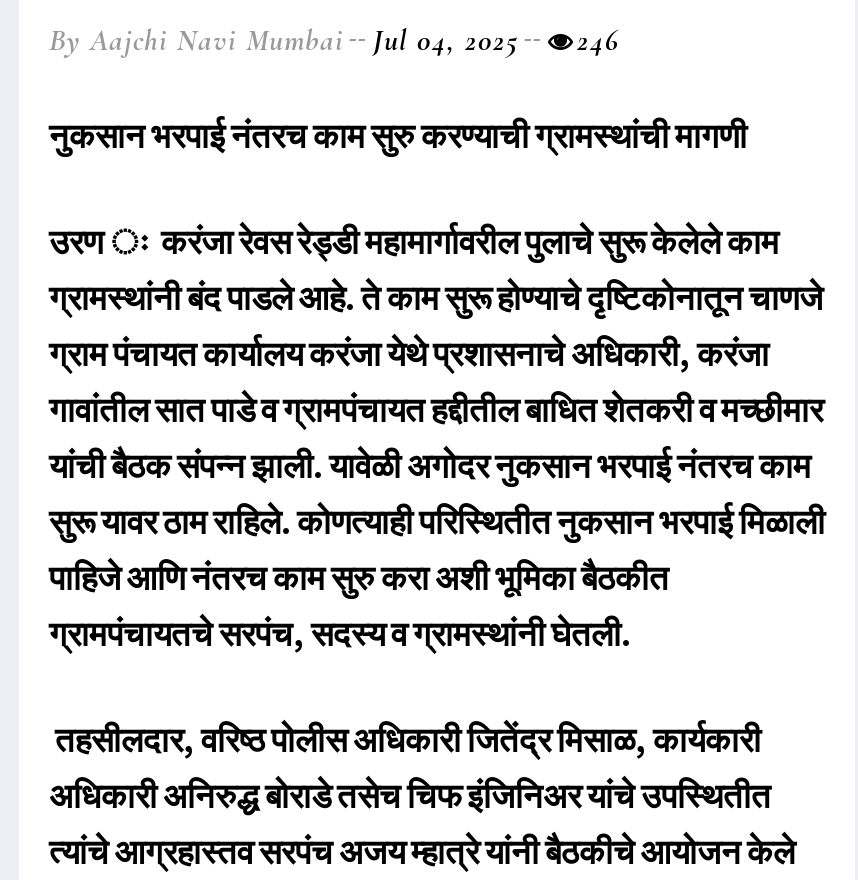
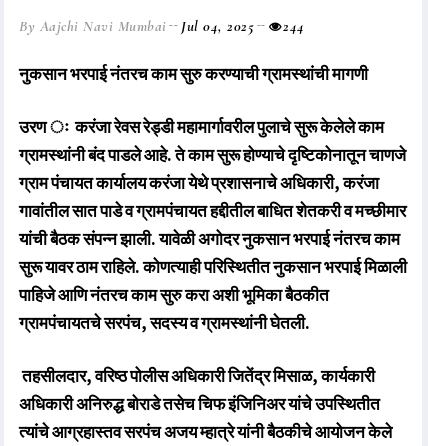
- By Aajchi Navi Mumbai Jul 04, 2025 246
+ By Aajchi Navi Mumbai Jul 04, 2025 244
